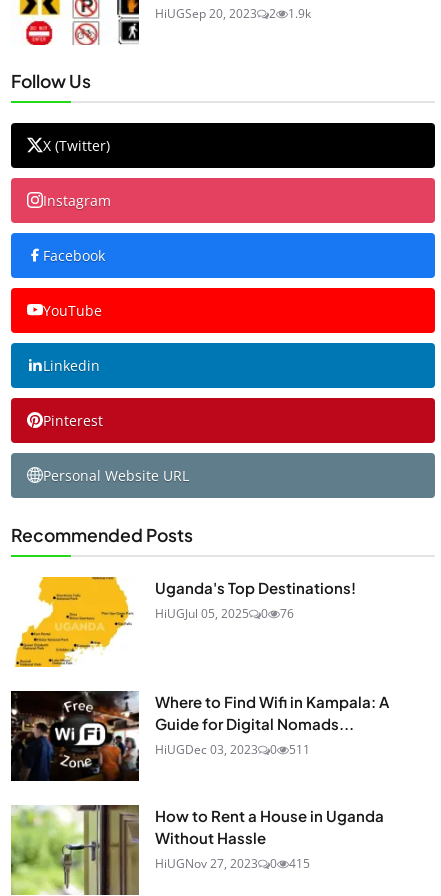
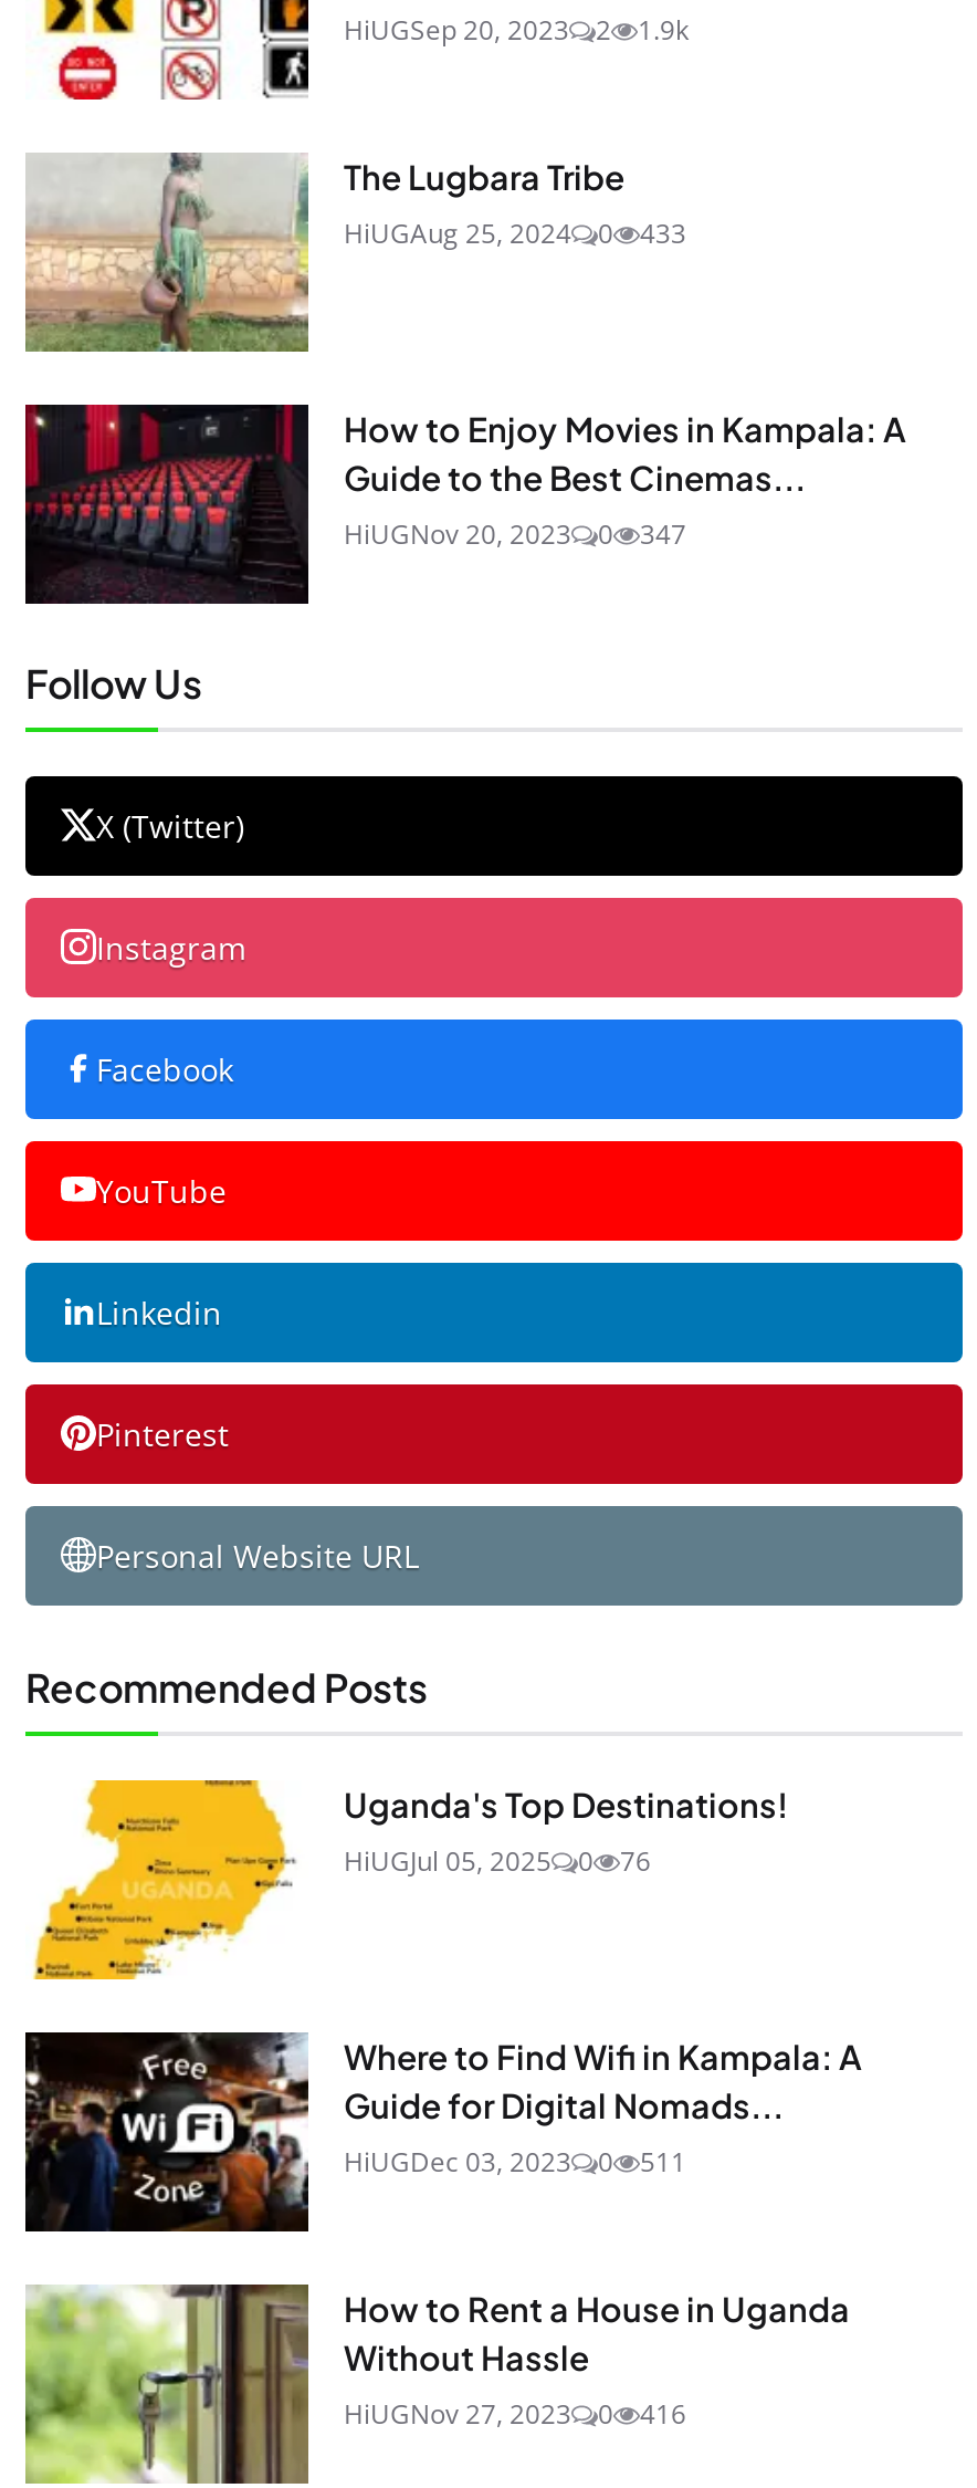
+ [image]
+ The Lugbara Tribe
+ HiUGAug 25, 2024
+ 0
+ 433

+ [image]
+ How to Enjoy Movies in Kampala: A
+ Guide to the Best Cinemas...
+ HiUGNov 20, 2023
+ 0
+ 347

- HiUGNov 27, 2023 0 415
+ HiUGNov 27, 2023 0 416
